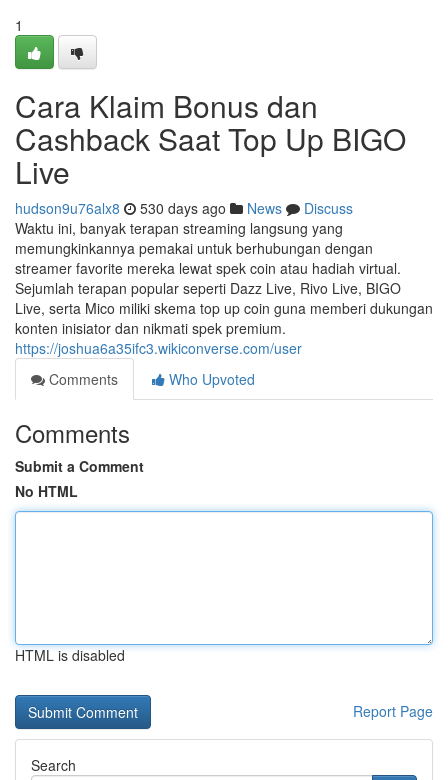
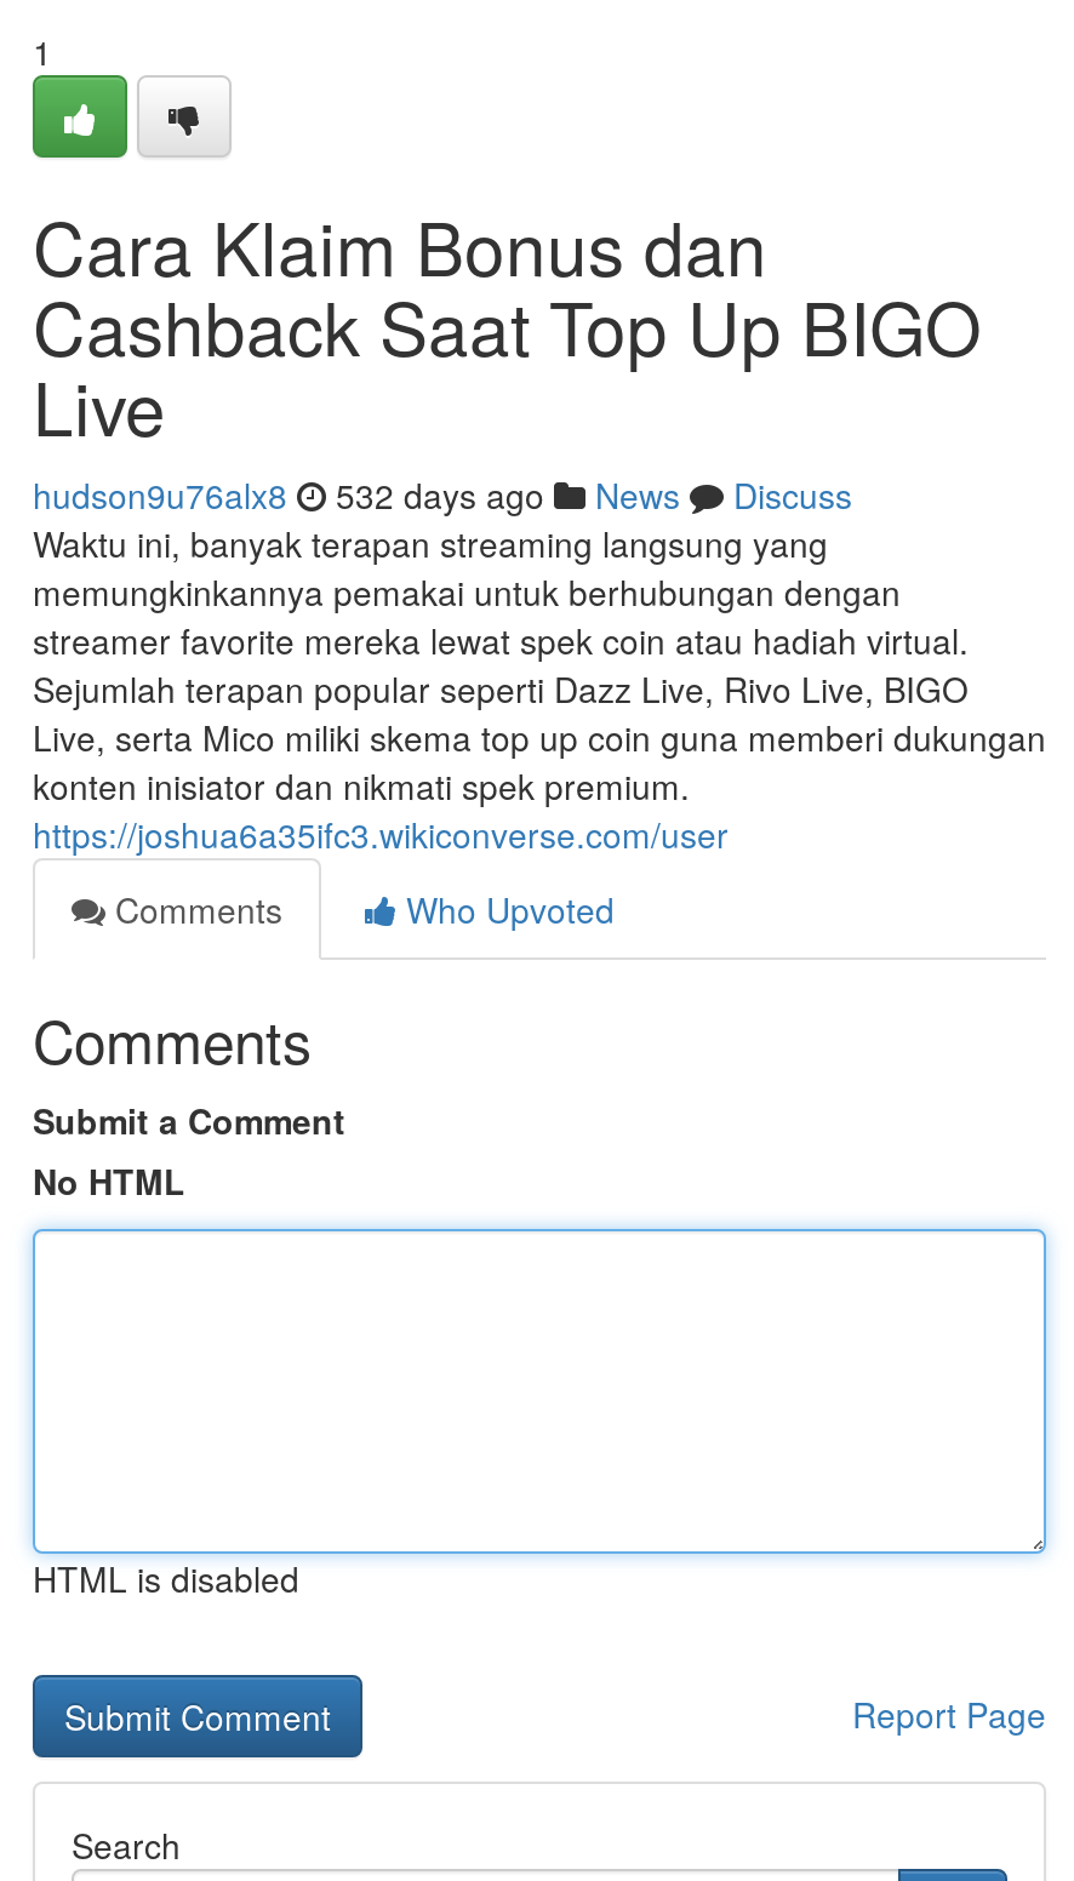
- hudson9u76alx8 530 days ago News Discuss
+ hudson9u76alx8 532 days ago News Discuss
